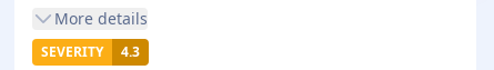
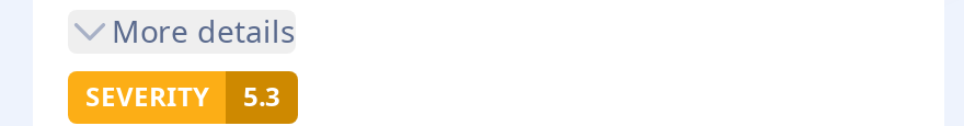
- SEVERITY 4.3
+ SEVERITY 5.3
